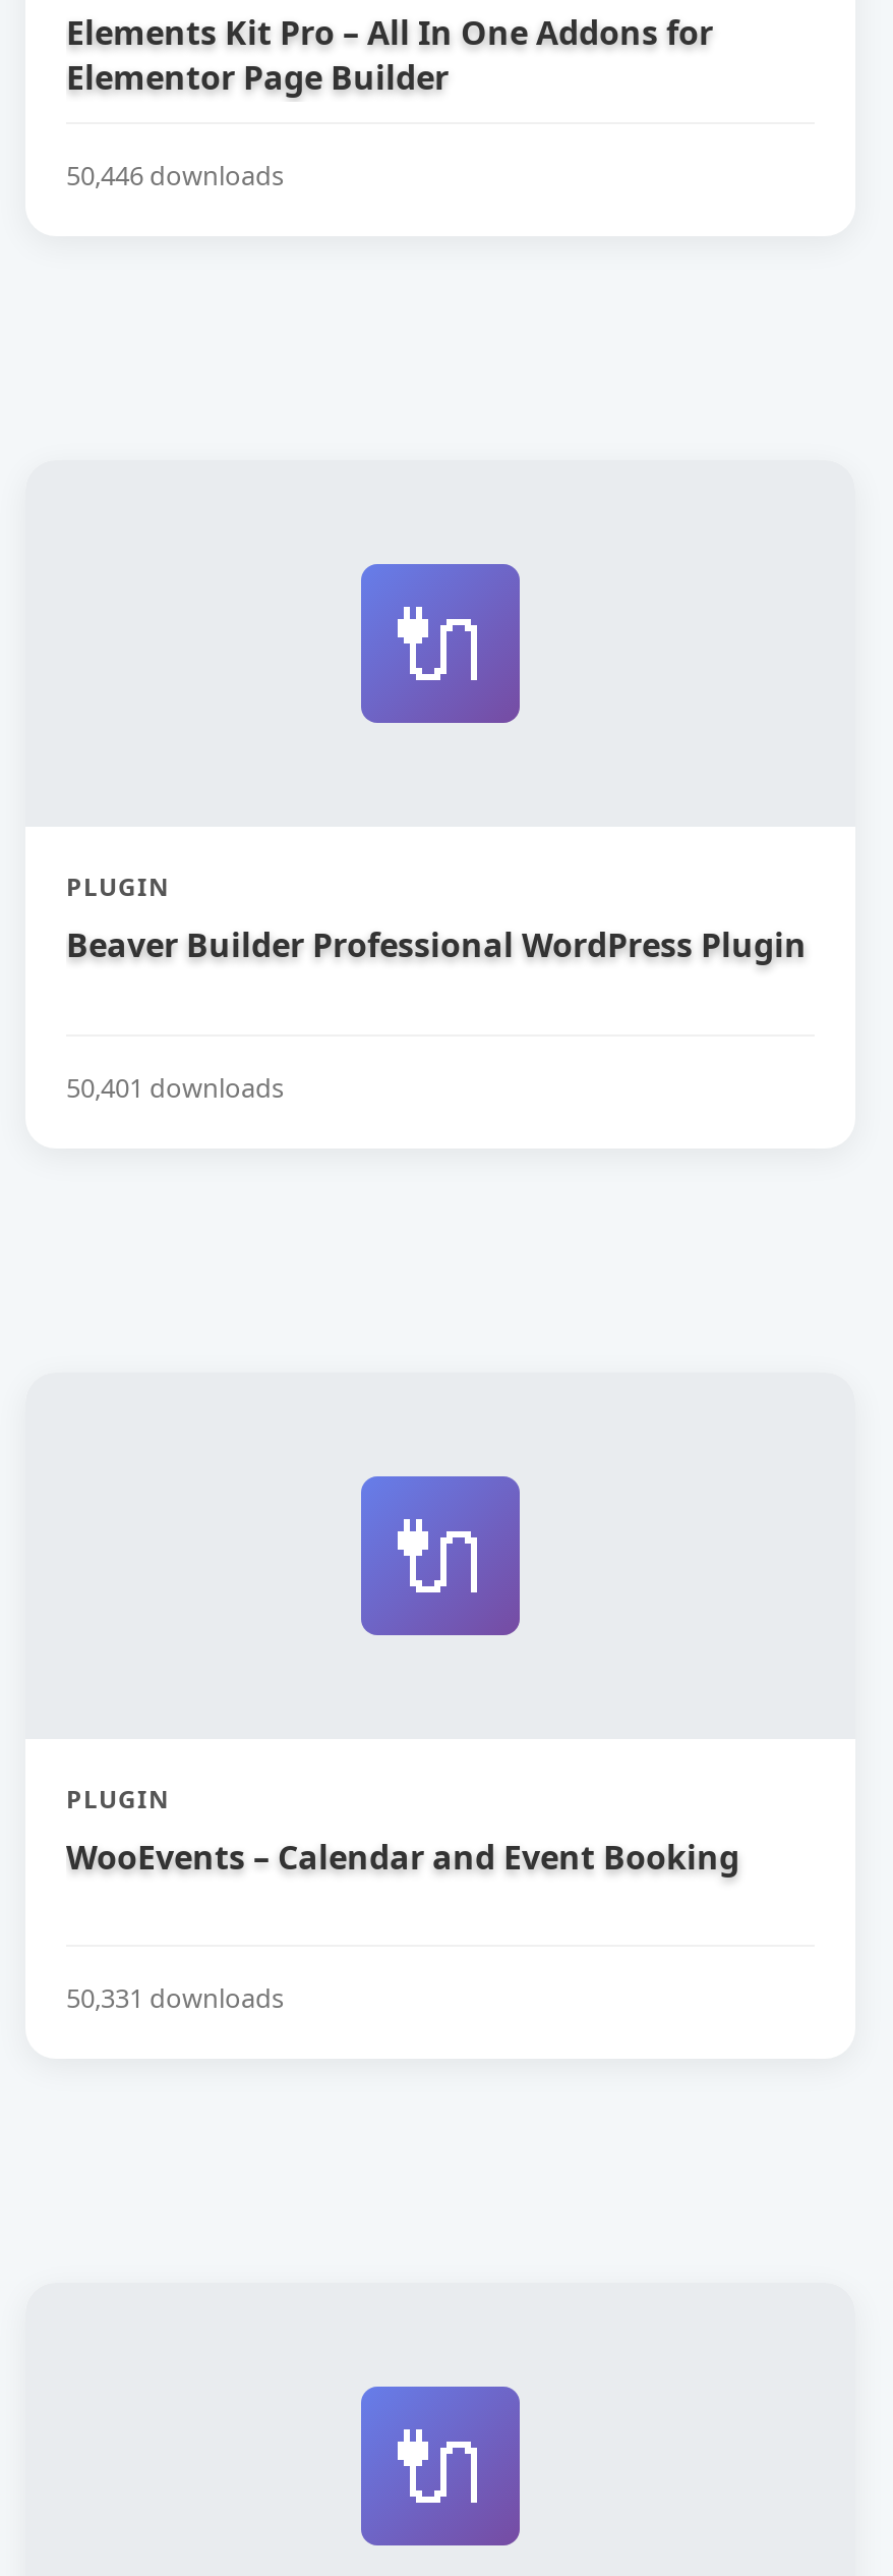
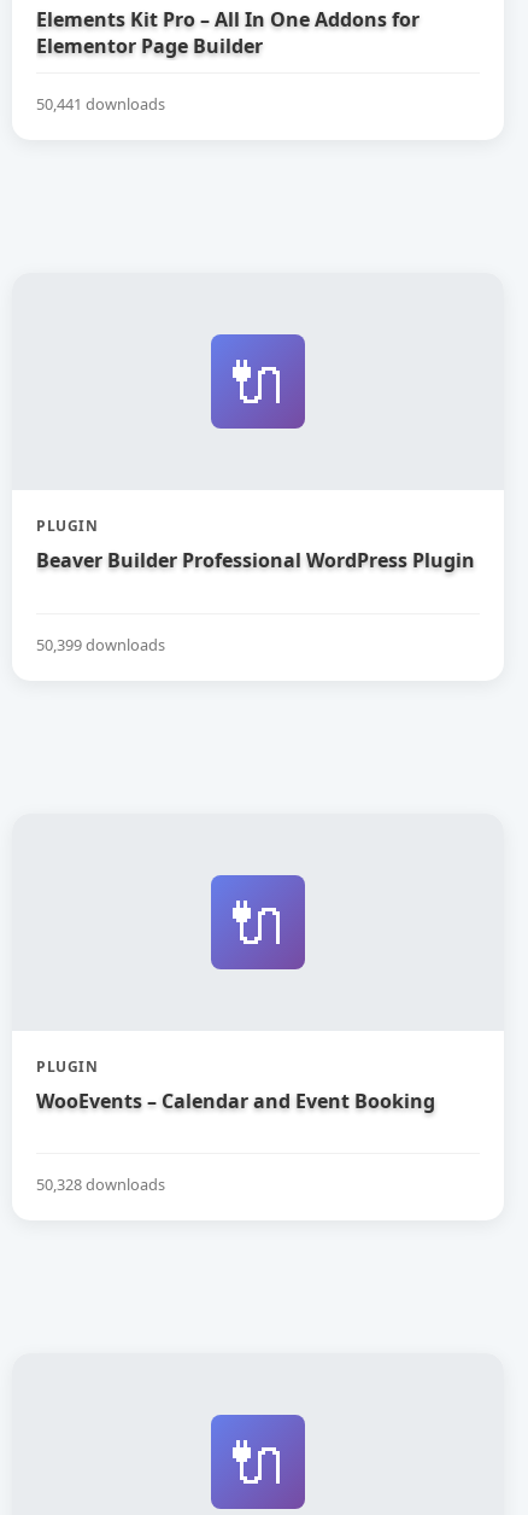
- 50,446 downloads
+ 50,441 downloads

- 50,401 downloads
+ 50,399 downloads

- 50,331 downloads
+ 50,328 downloads
